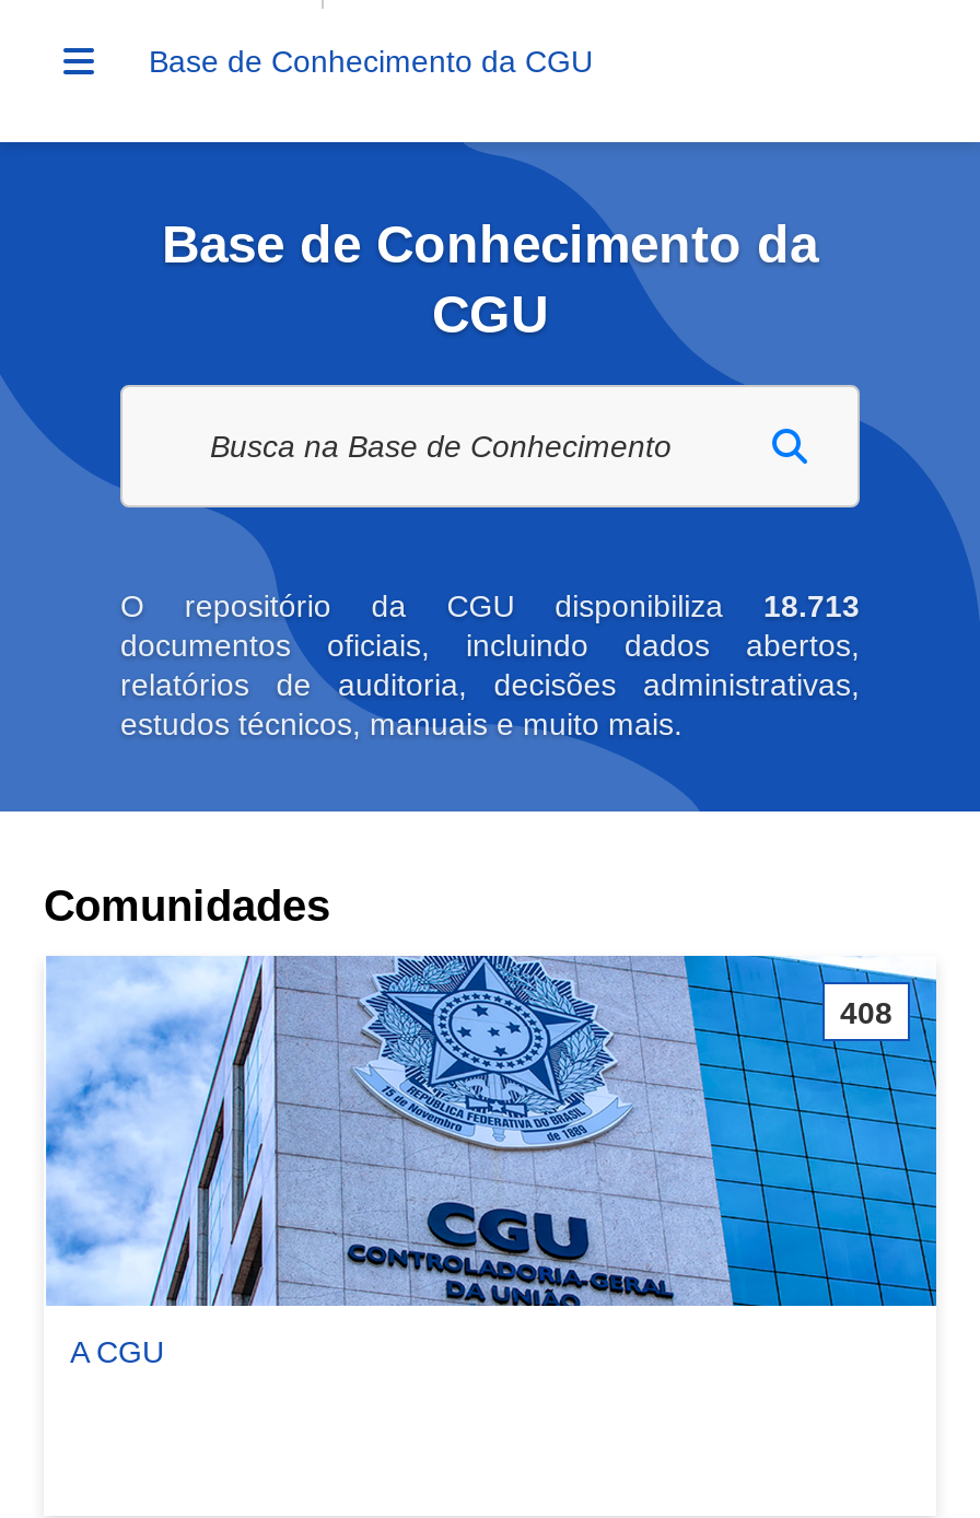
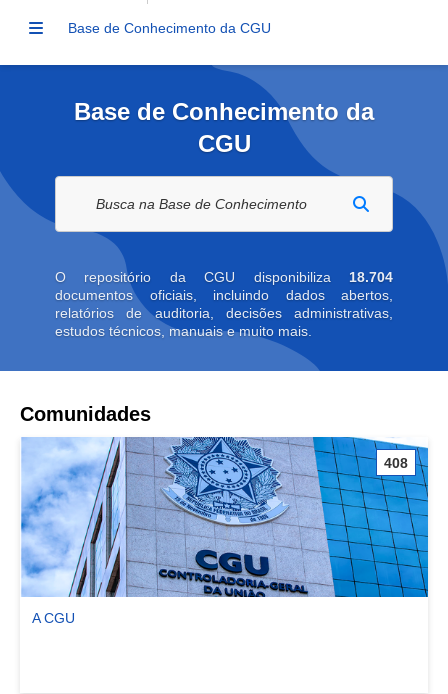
- O repositório da CGU disponibiliza 18.713
+ O repositório da CGU disponibiliza 18.704
